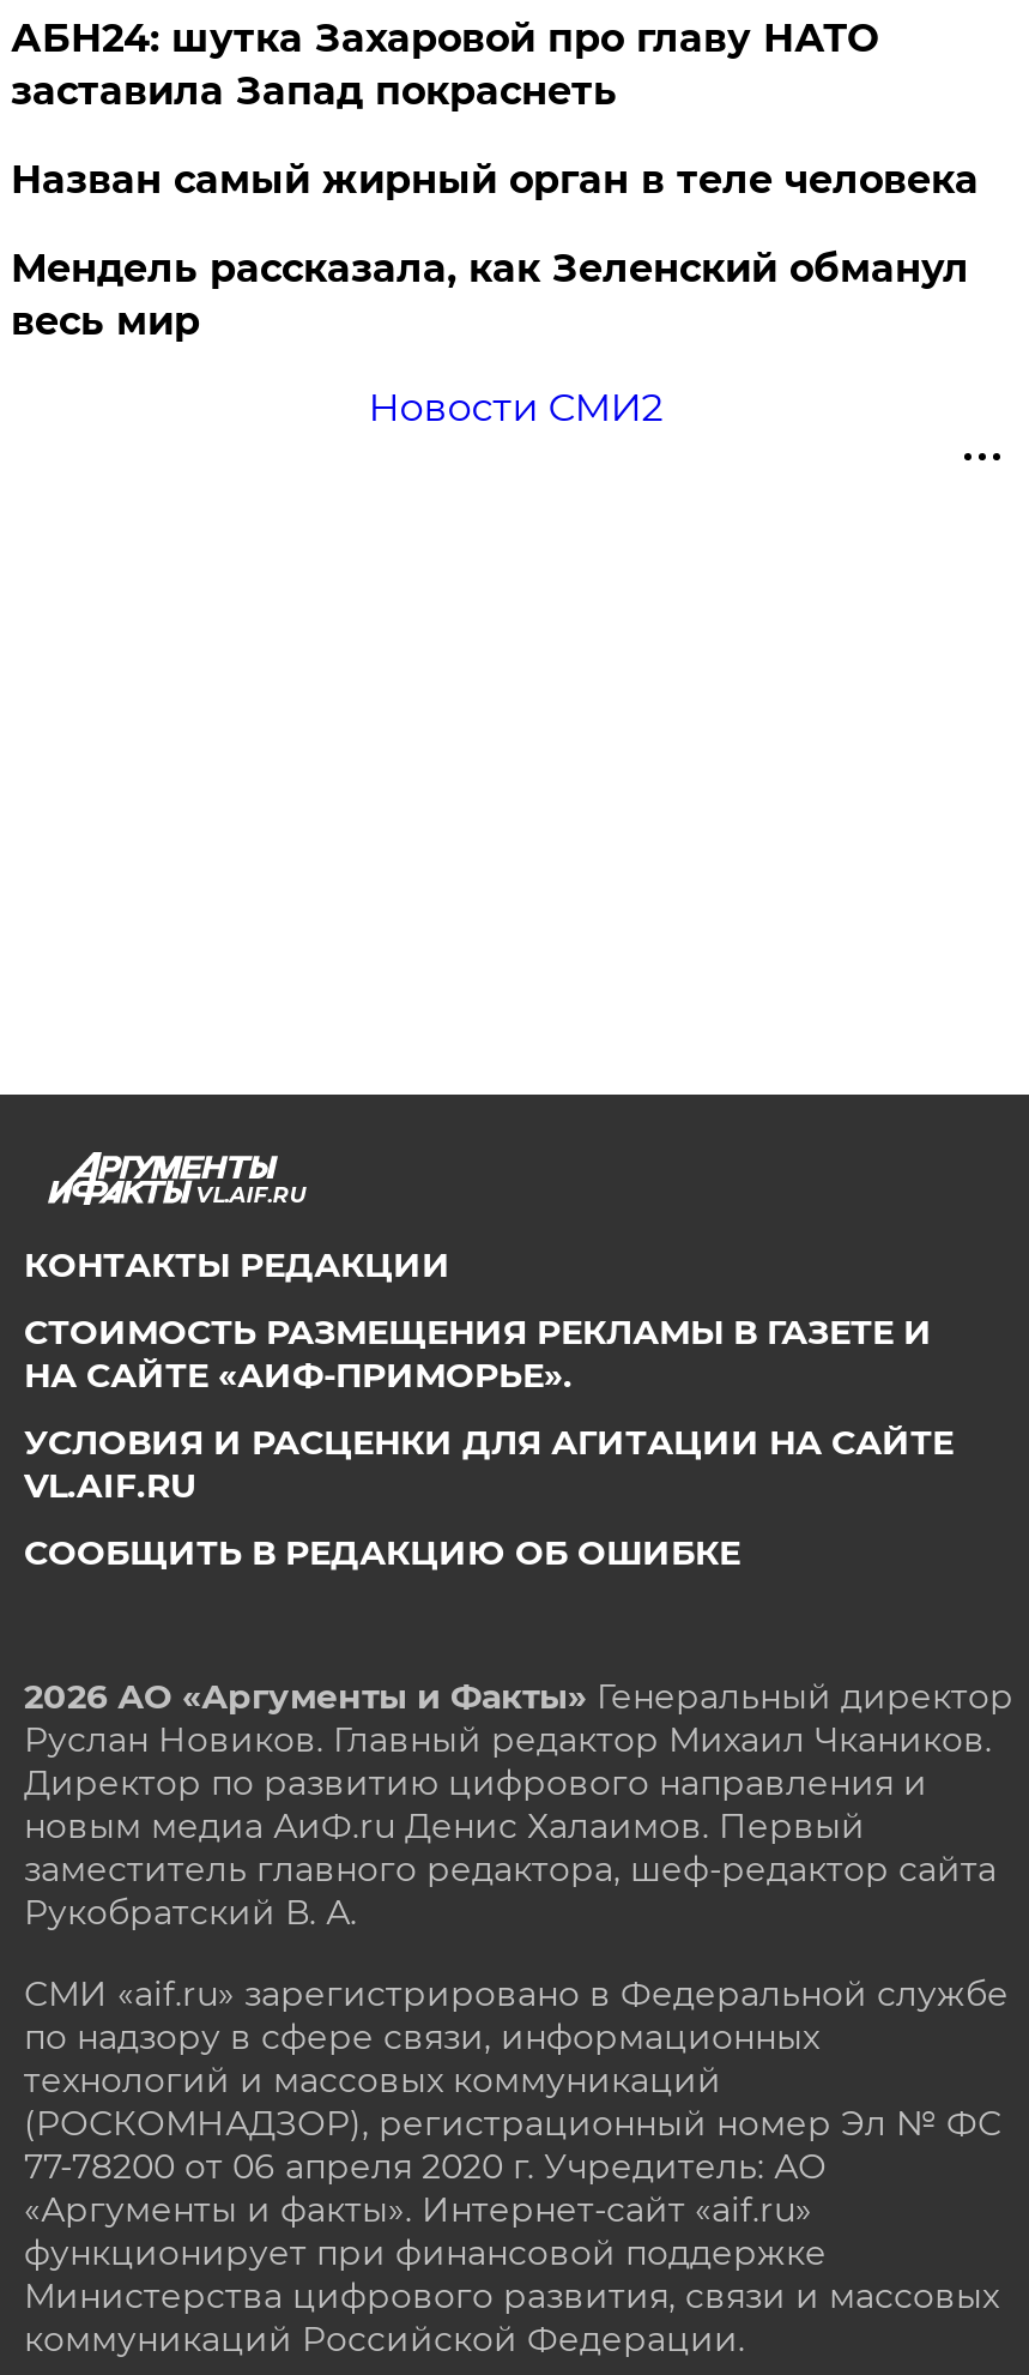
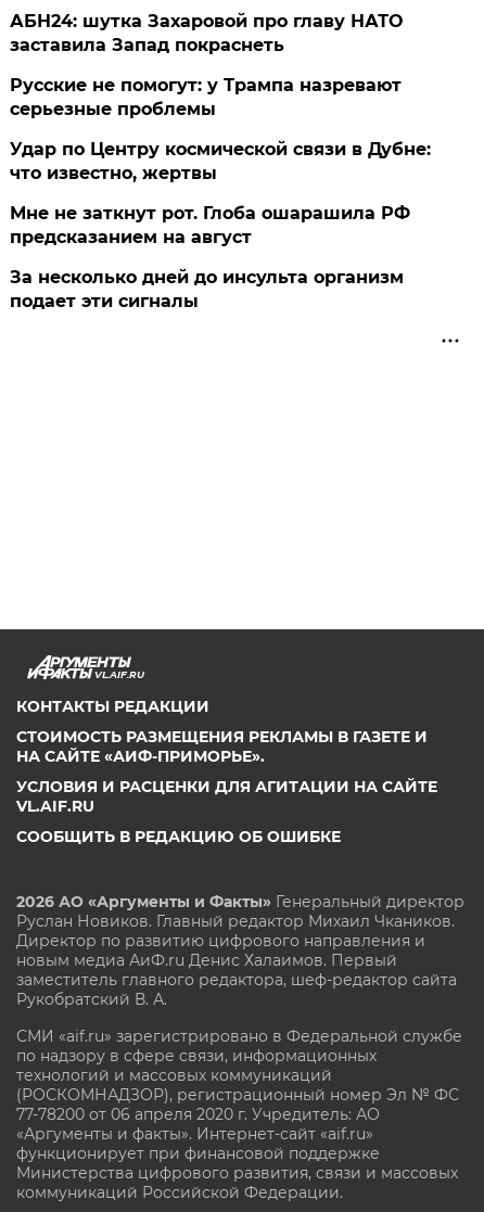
- Назван самый жирный орган в теле человека
- Мендель рассказала, как Зеленский обманул
- весь мир
- Новости СМИ2
+ Русские не помогут: у Трампа назревают
+ серьезные проблемы
+ Удар по Центру космической связи в Дубне:
+ что известно, жертвы
+ Мне не заткнут рот. Глоба ошарашила РФ
+ предсказанием на август
+ За несколько дней до инсульта организм
+ подает эти сигналы
